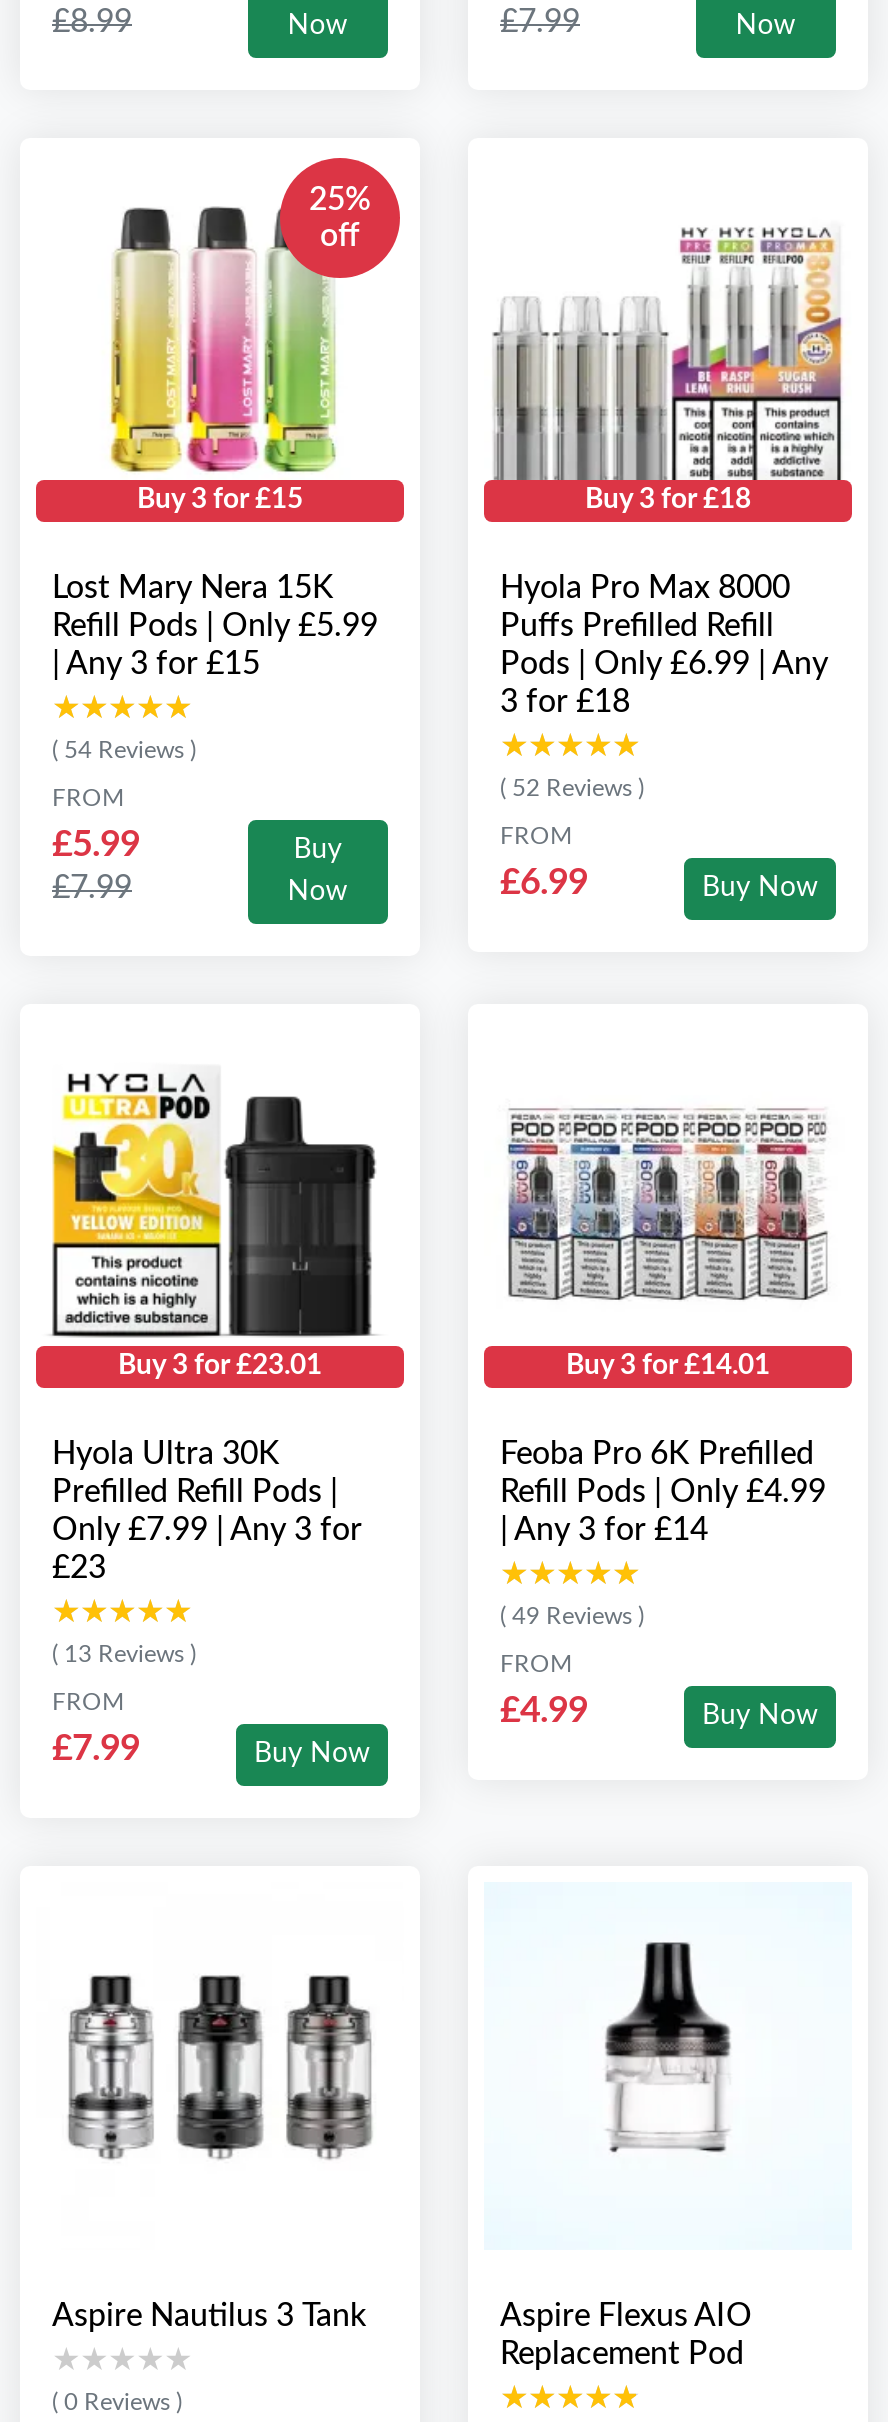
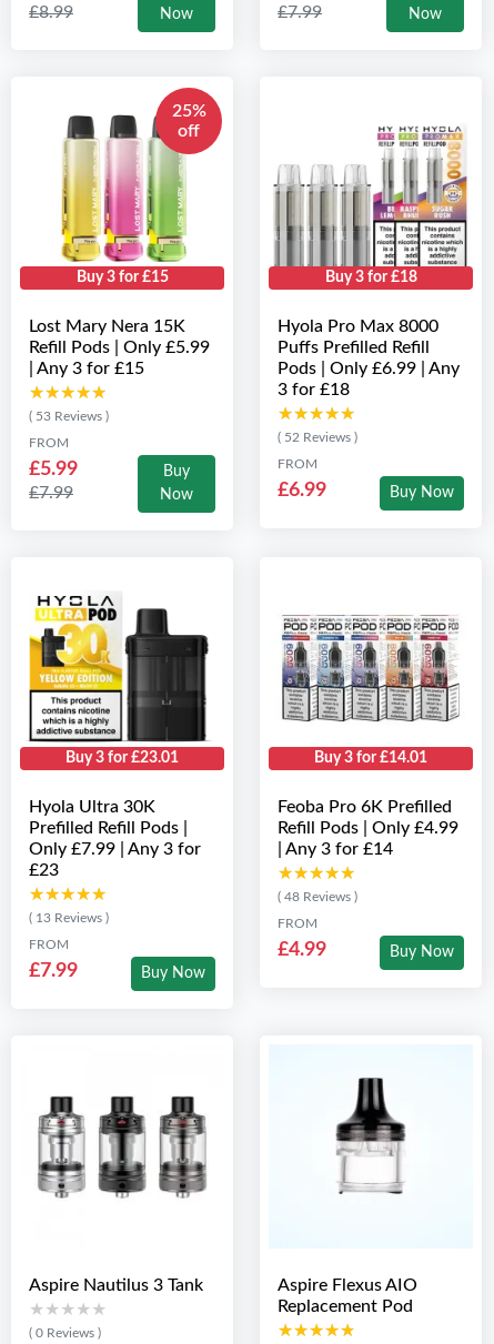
- ( 54 Reviews )
+ ( 53 Reviews )

- ( 49 Reviews )
+ ( 48 Reviews )
